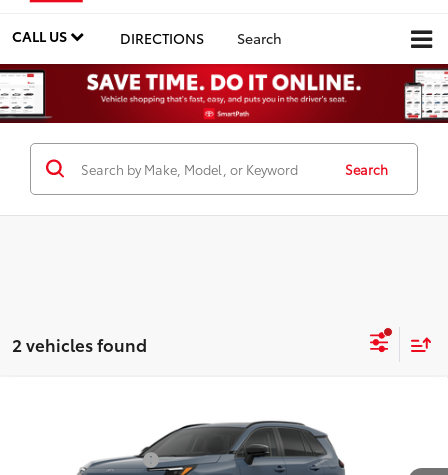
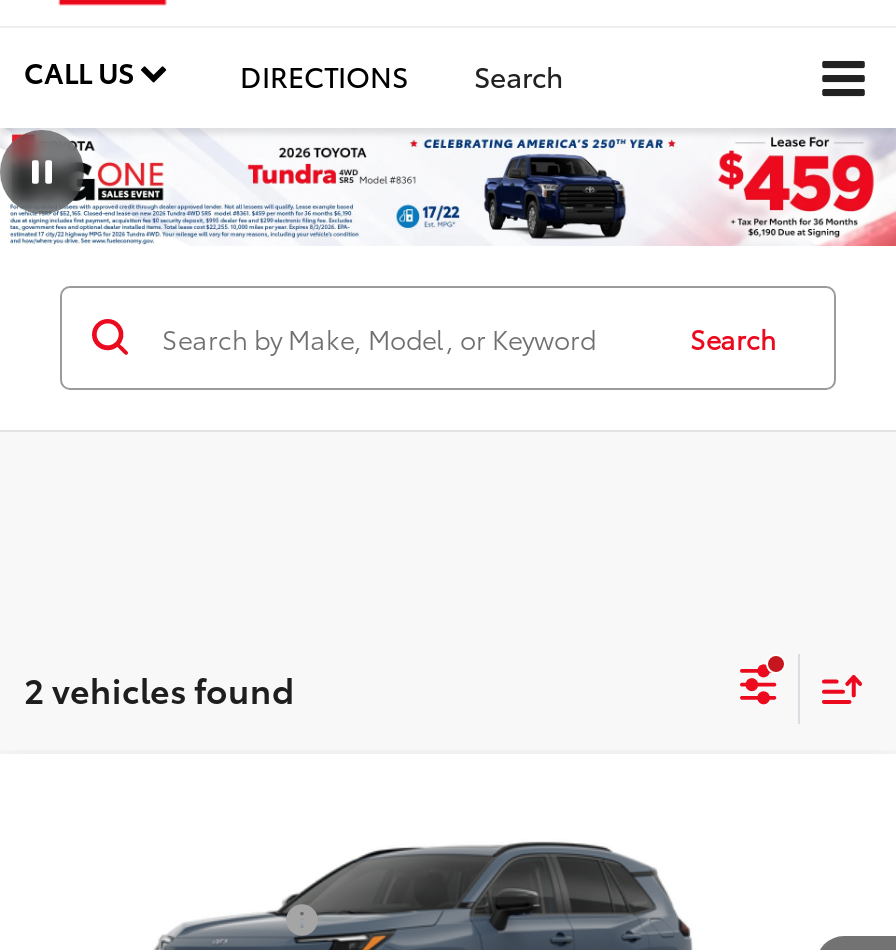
- [image]
+ [image]
